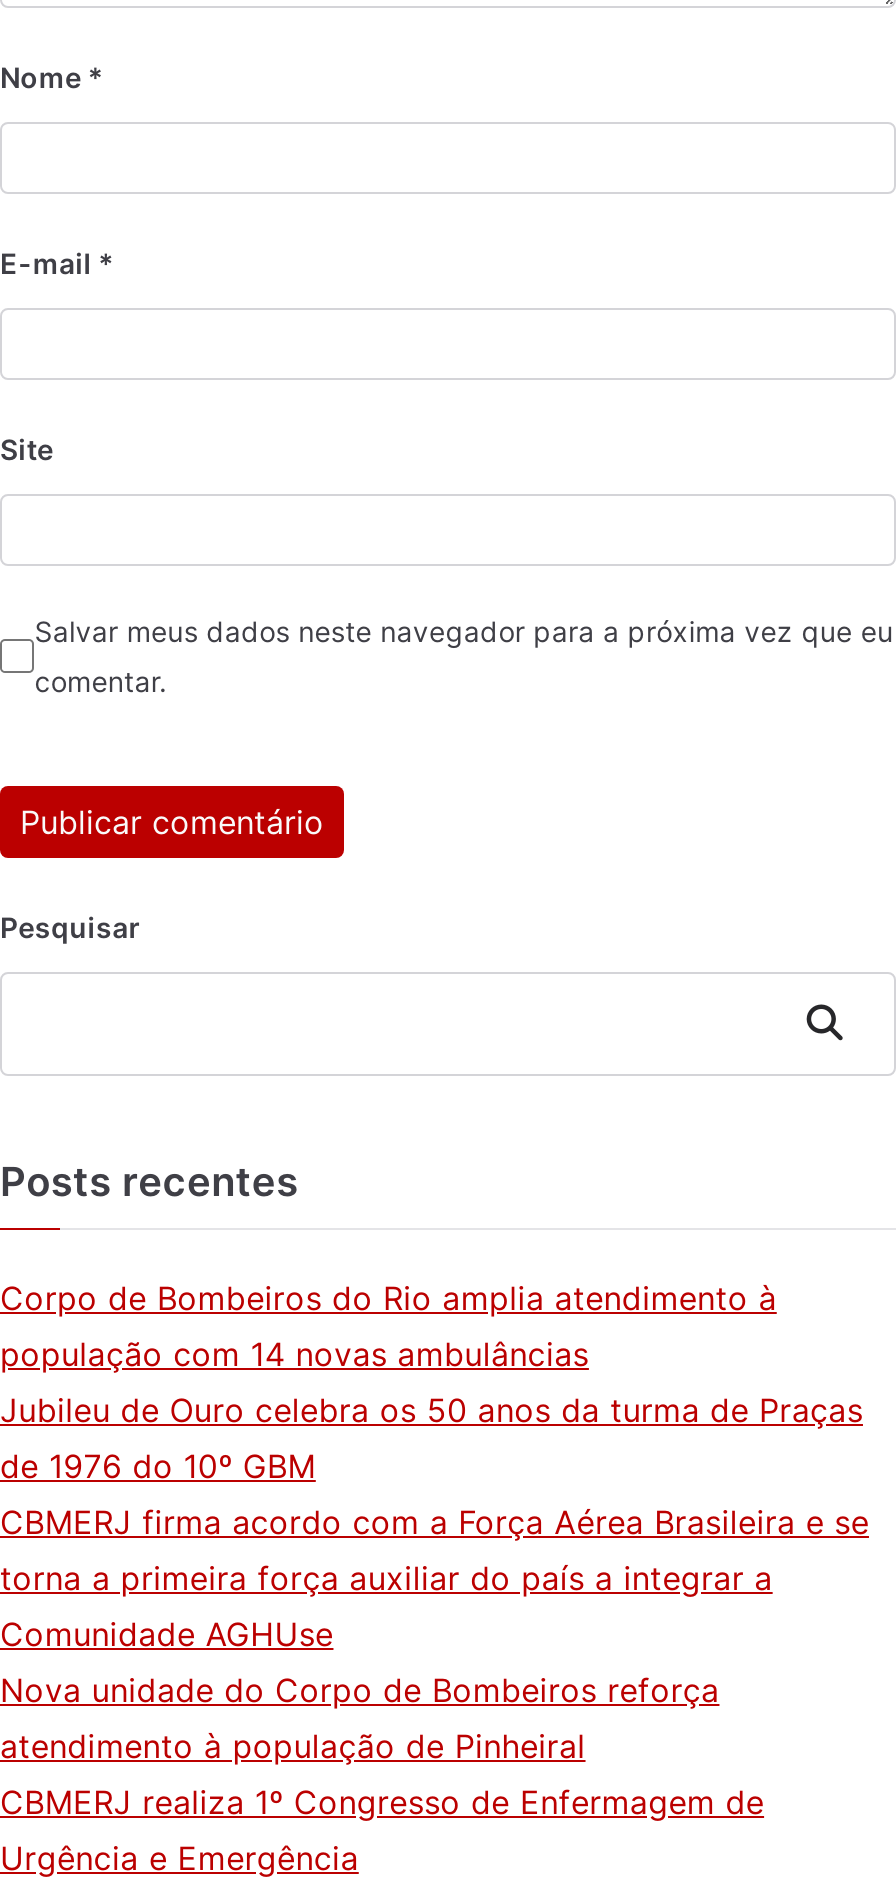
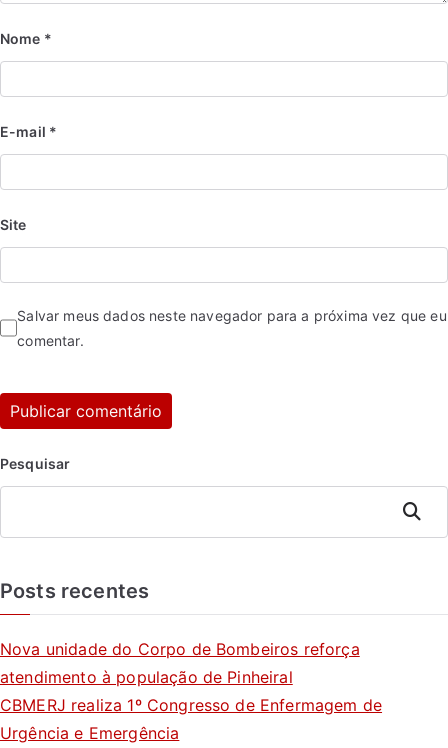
- Corpo de Bombeiros do Rio amplia atendimento à
- população com 14 novas ambulâncias
- Jubileu de Ouro celebra os 50 anos da turma de Praças
- de 1976 do 10º GBM
- CBMERJ firma acordo com a Força Aérea Brasileira e se
- torna a primeira força auxiliar do país a integrar a
- Comunidade AGHUse
